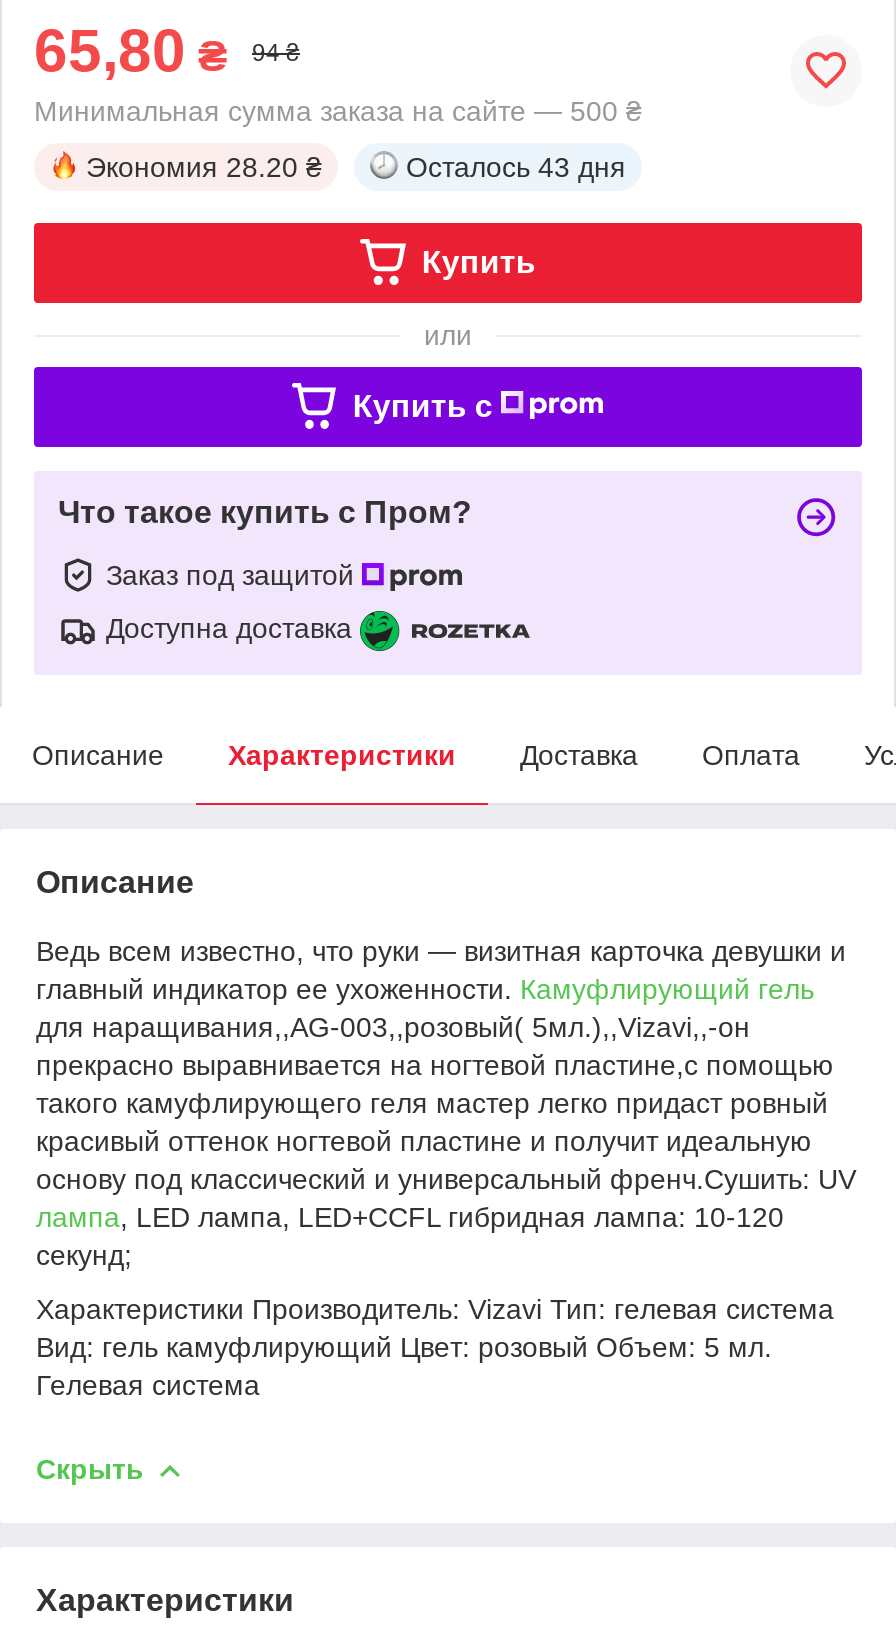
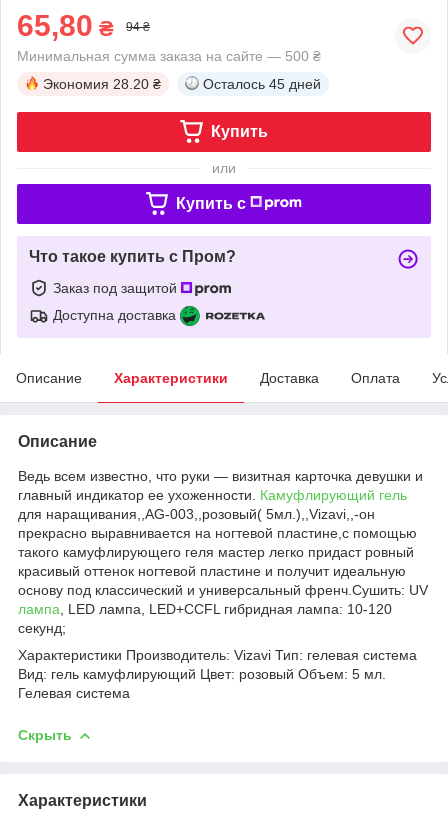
- Осталось 43 дня
+ Осталось 45 дней
